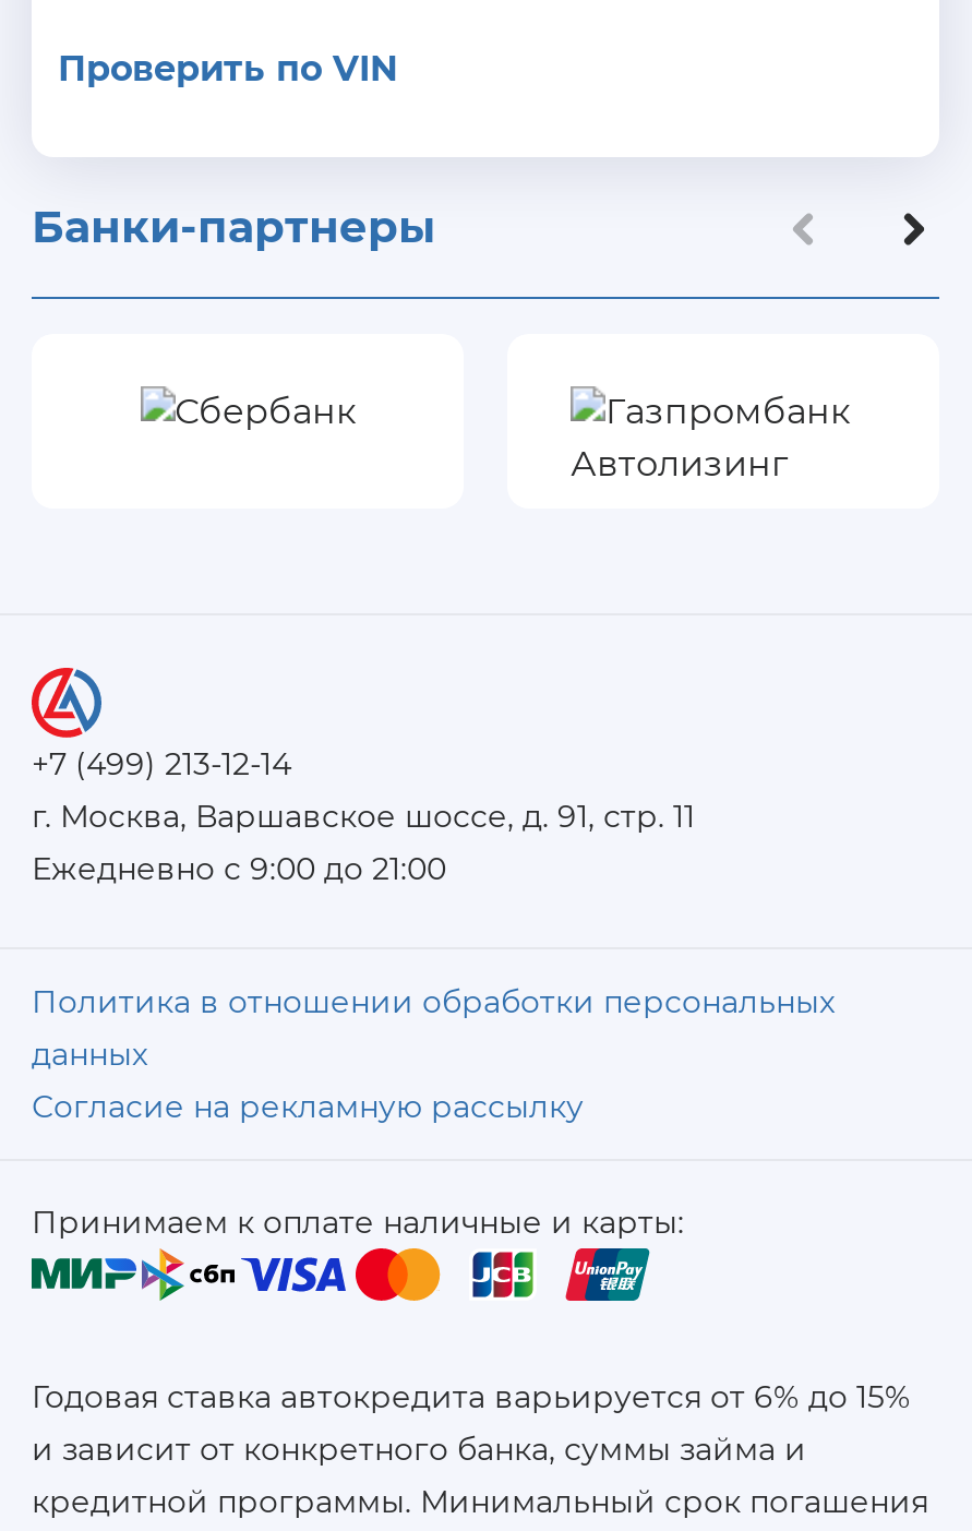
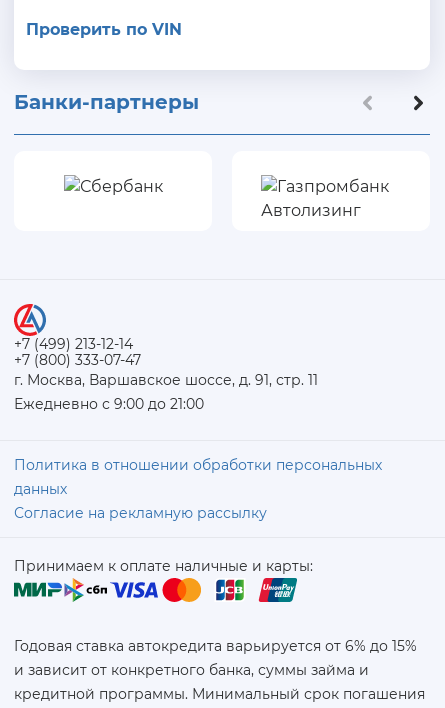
+ +7 (800) 333-07-47
